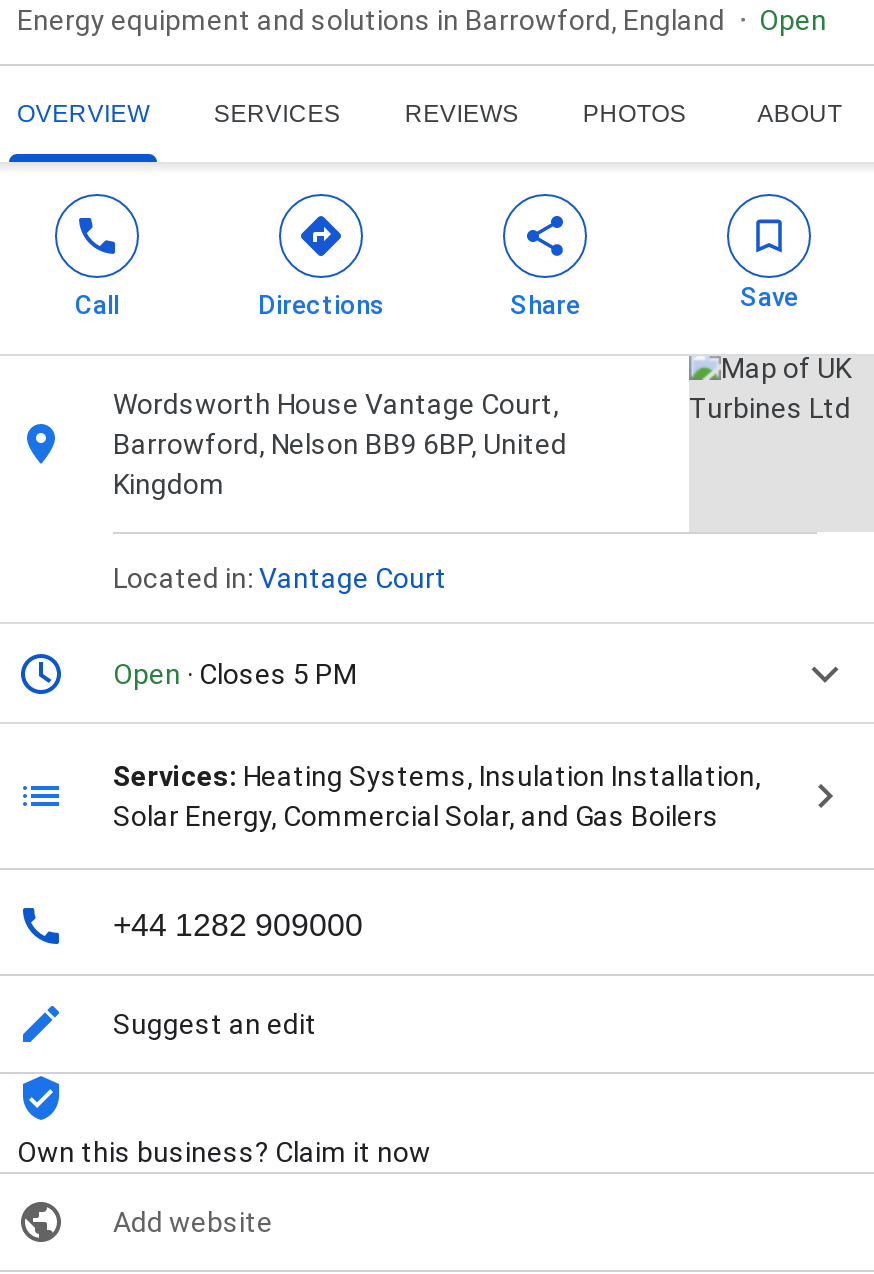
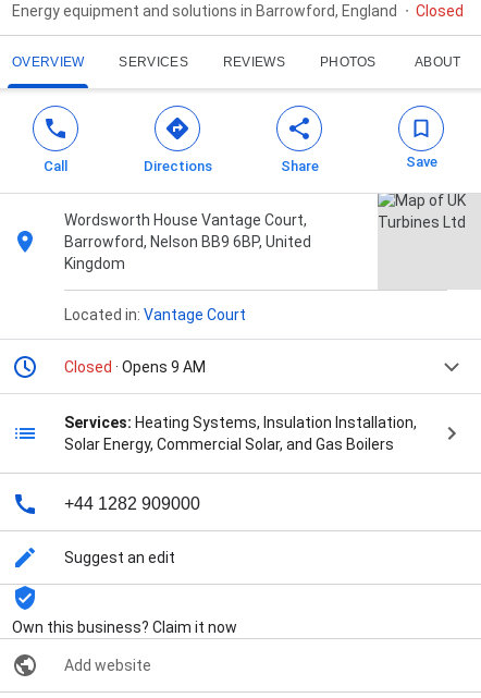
- Open
+ Closed

- Open · Closes 5 PM
+ Closed · Opens 9 AM
